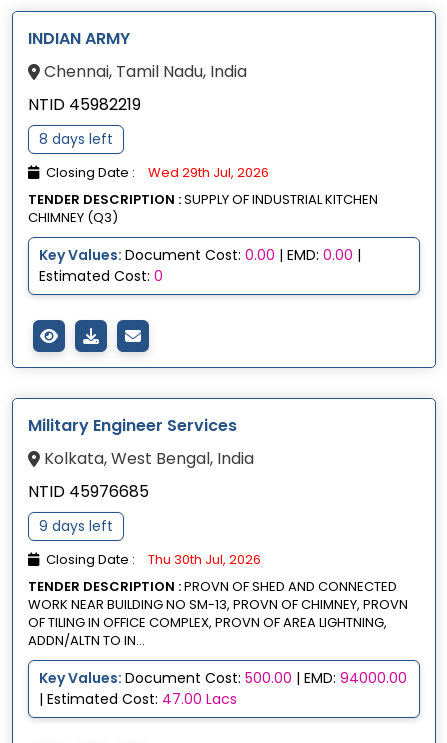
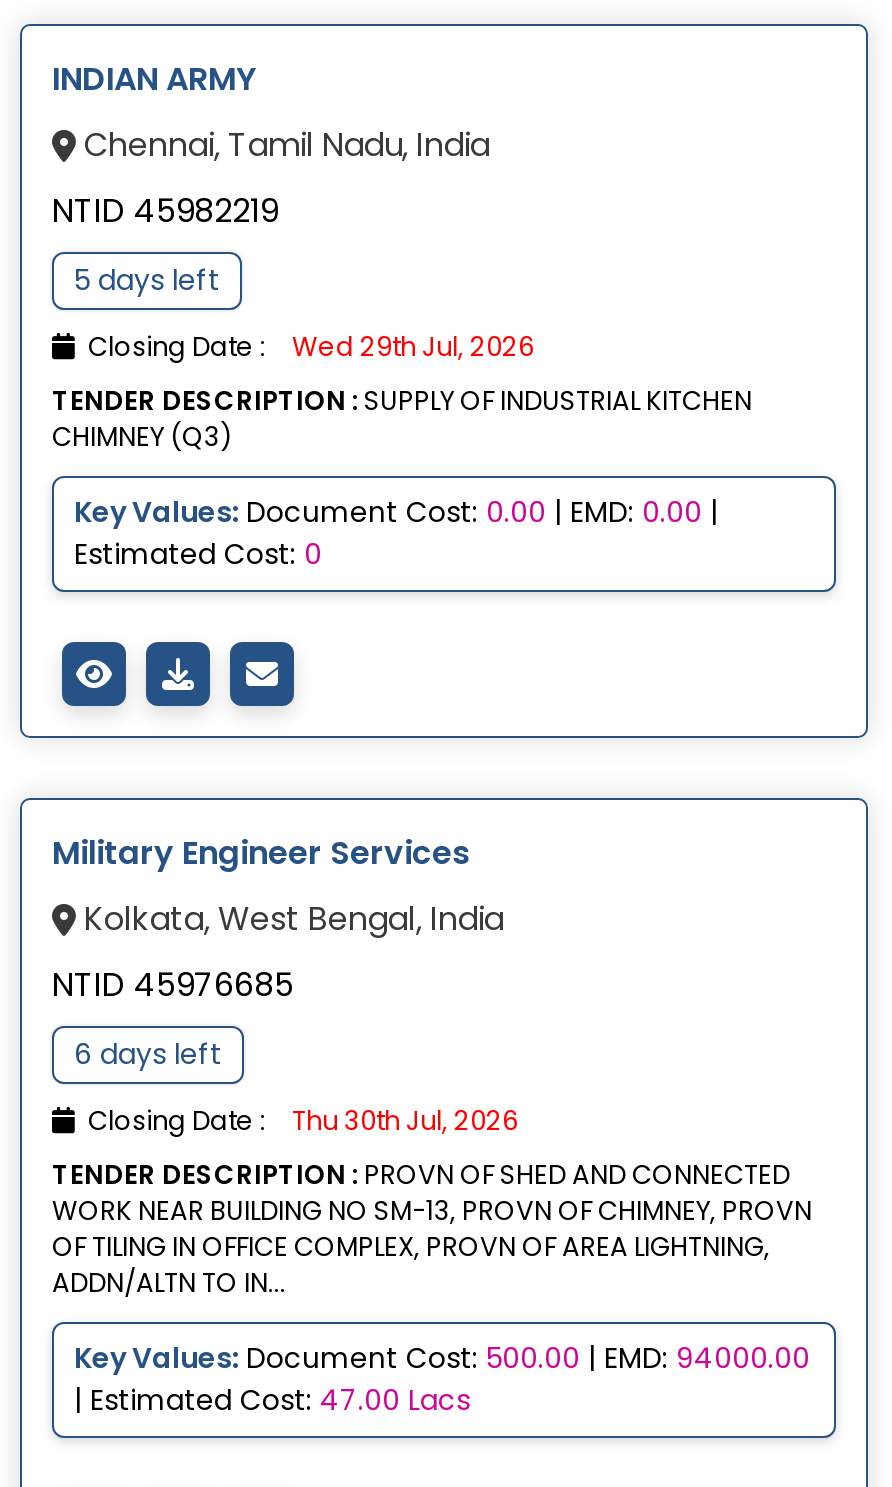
- 8 days left
+ 5 days left

- 9 days left
+ 6 days left
